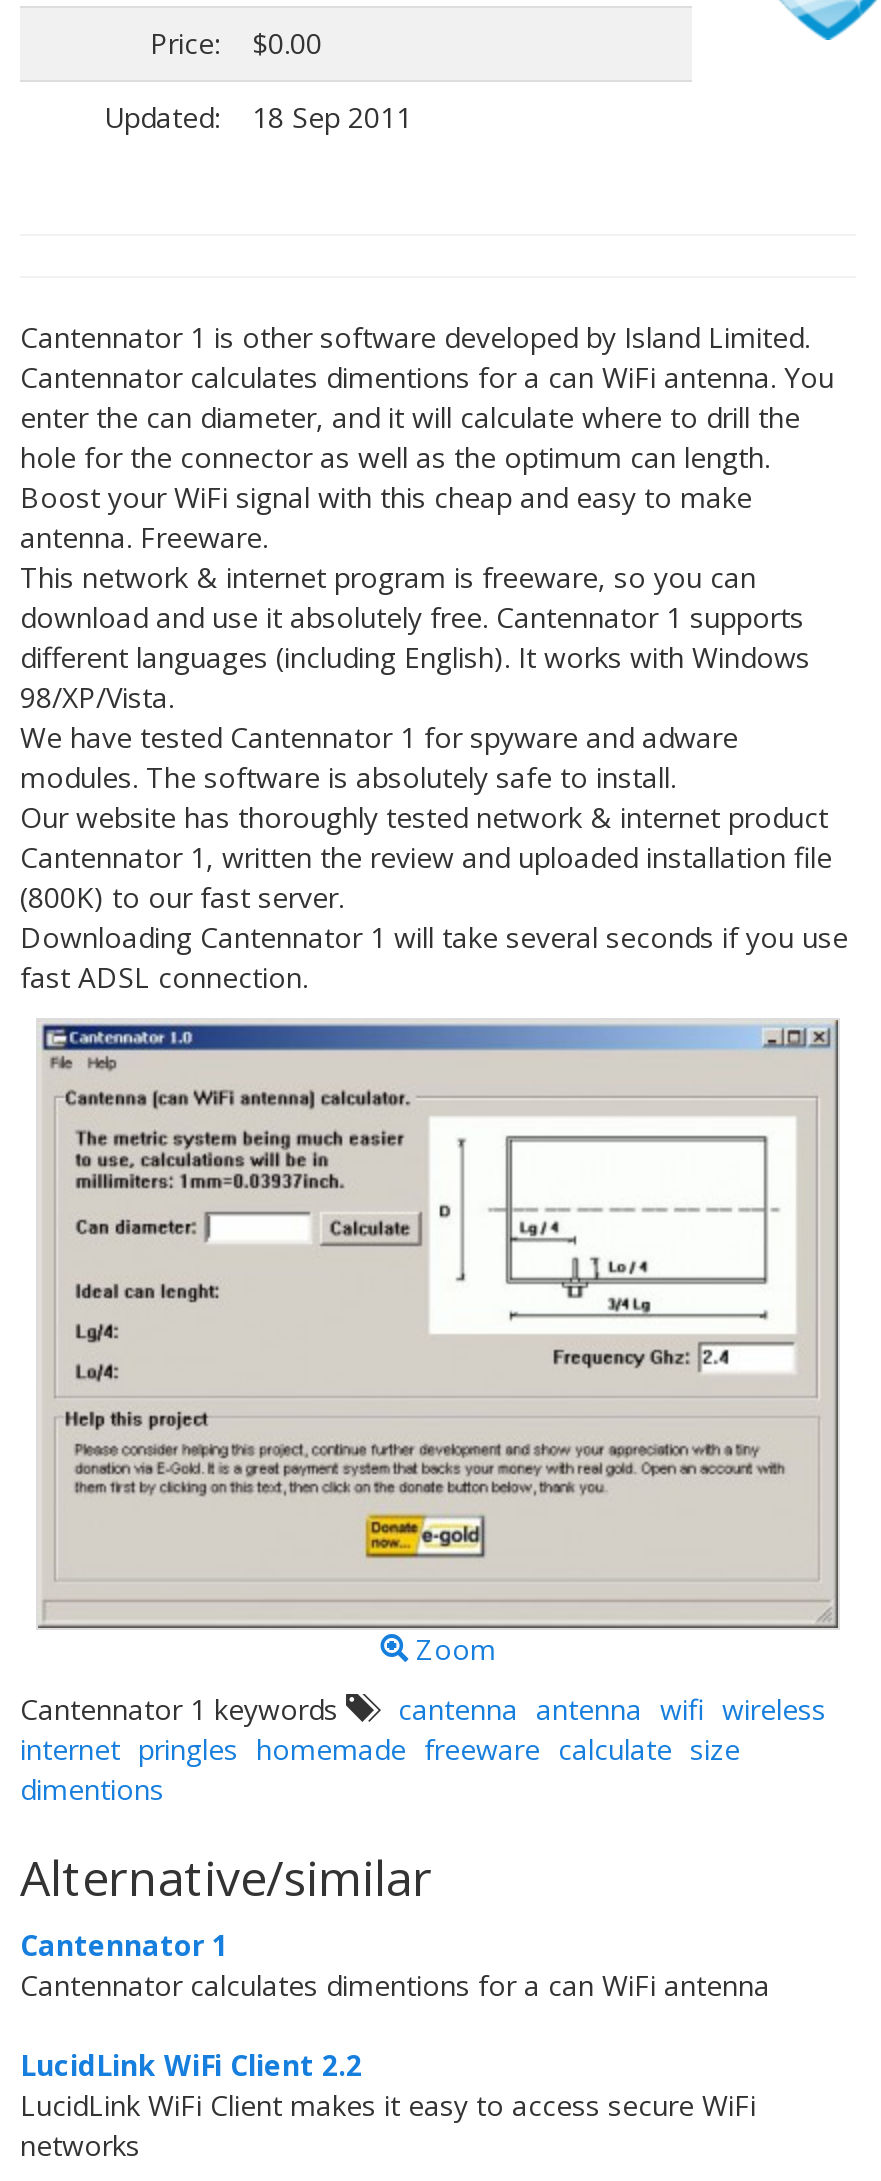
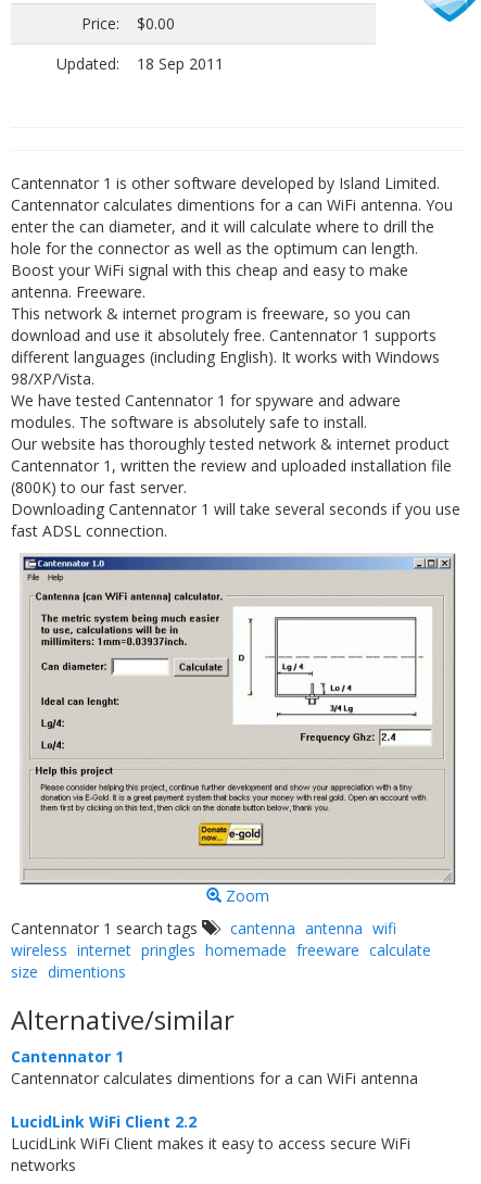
- Cantennator 1 keywords
- cantenna antenna wifi wireless
- internet pringles homemade freeware calculate size
- dimentions
+ Cantennator 1 search tags
+ cantenna antenna wifi
+ wireless internet pringles homemade freeware calculate
+ size dimentions
